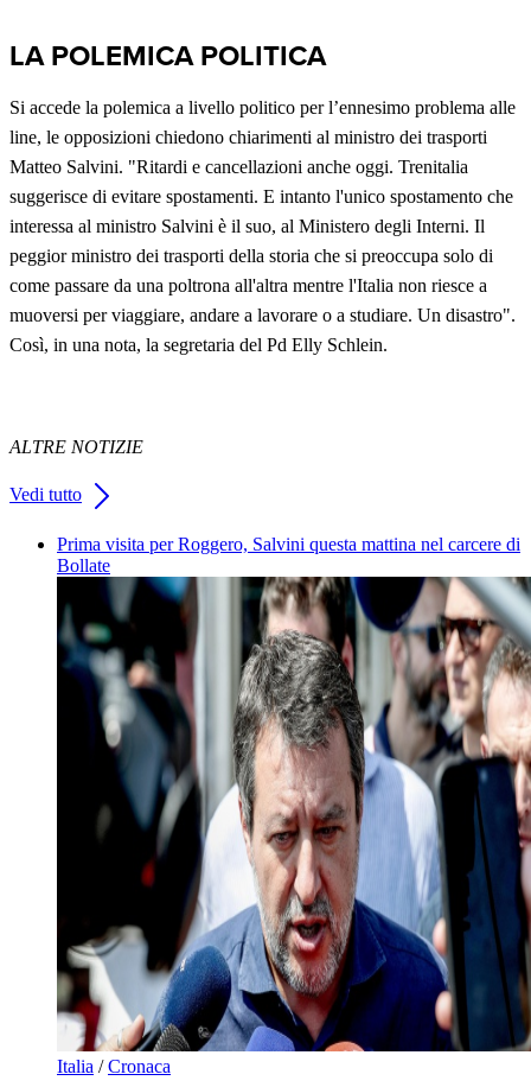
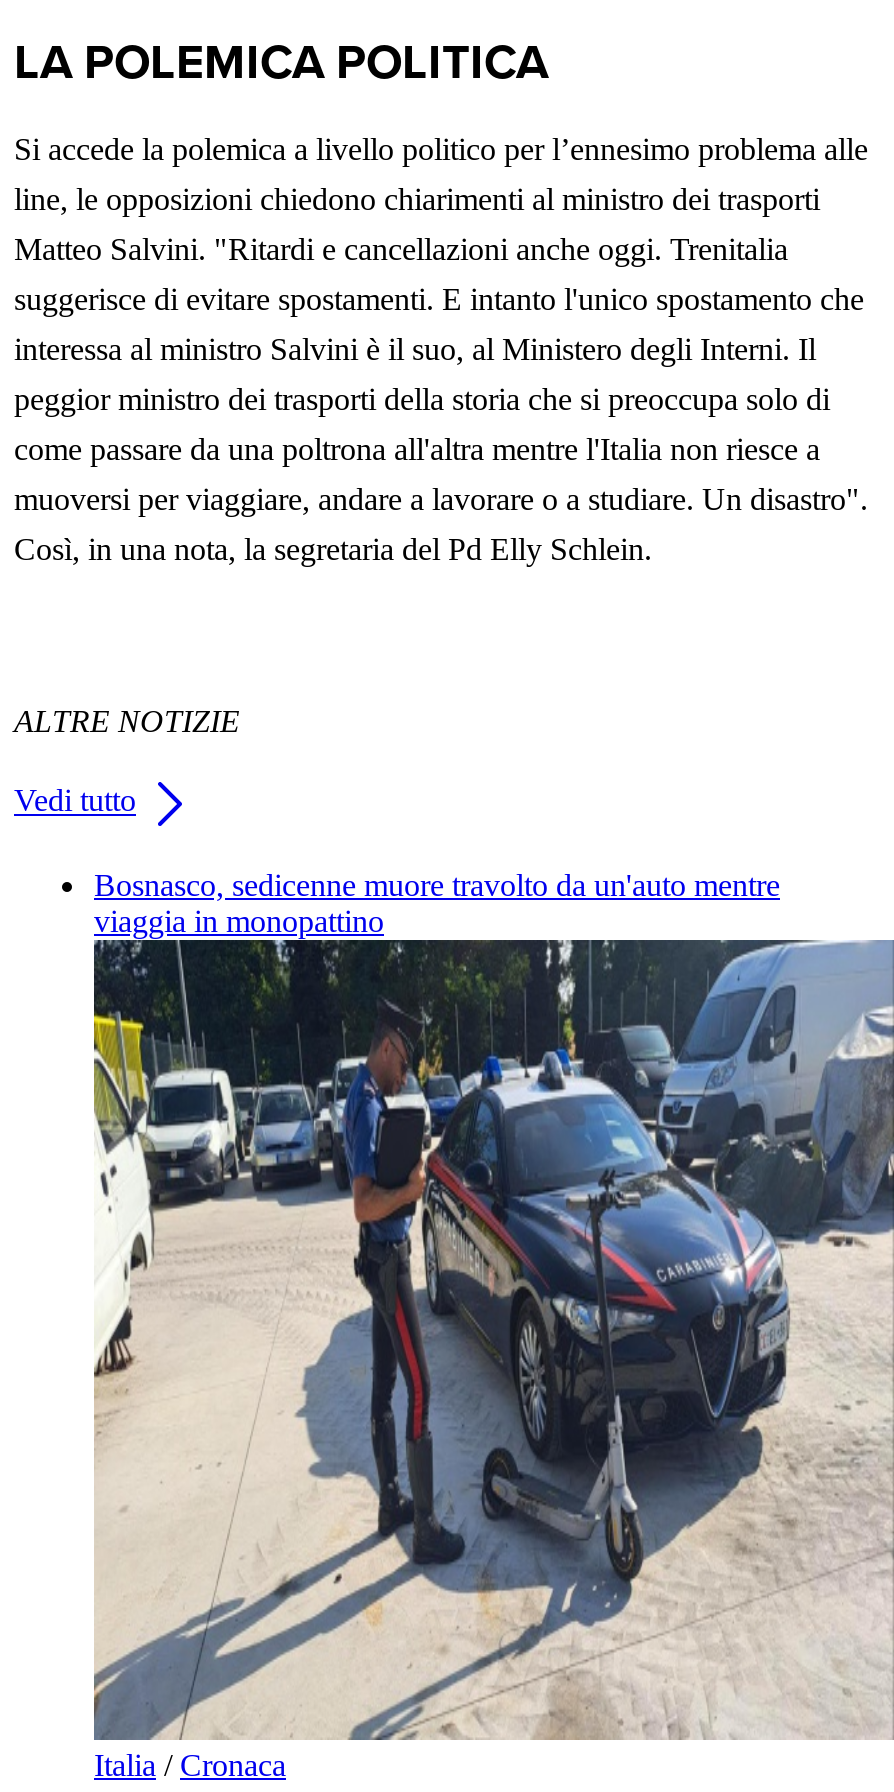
- Prima visita per Roggero, Salvini questa mattina nel carcere di
- Bollate
+ Bosnasco, sedicenne muore travolto da un'auto mentre
+ viaggia in monopattino

- [image]
+ [image]
